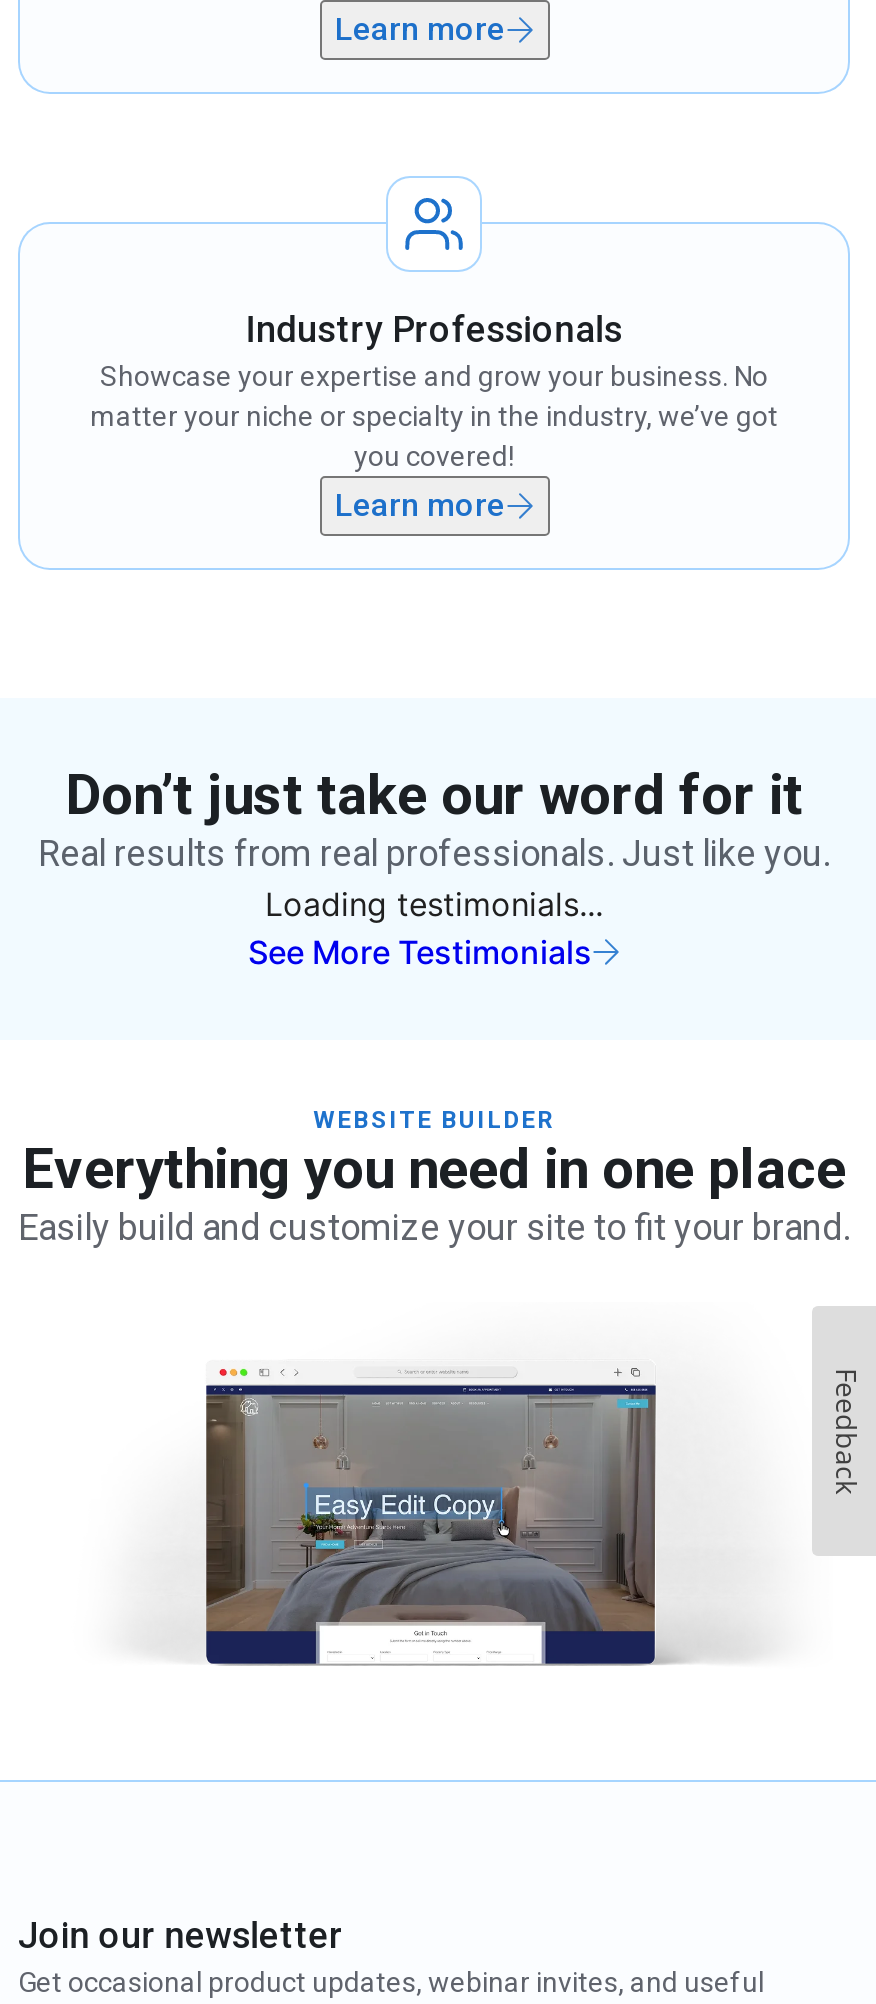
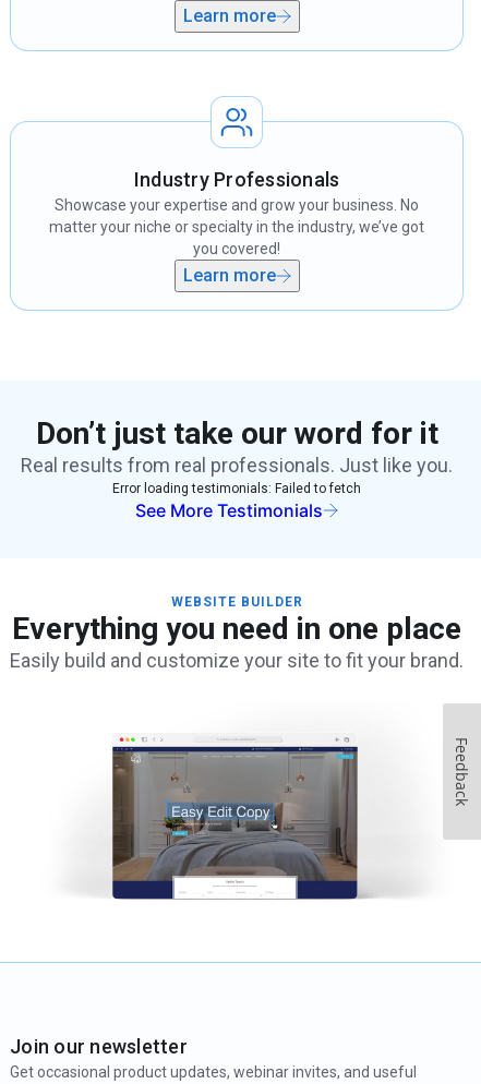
- Loading testimonials...
+ Error loading testimonials: Failed to fetch
